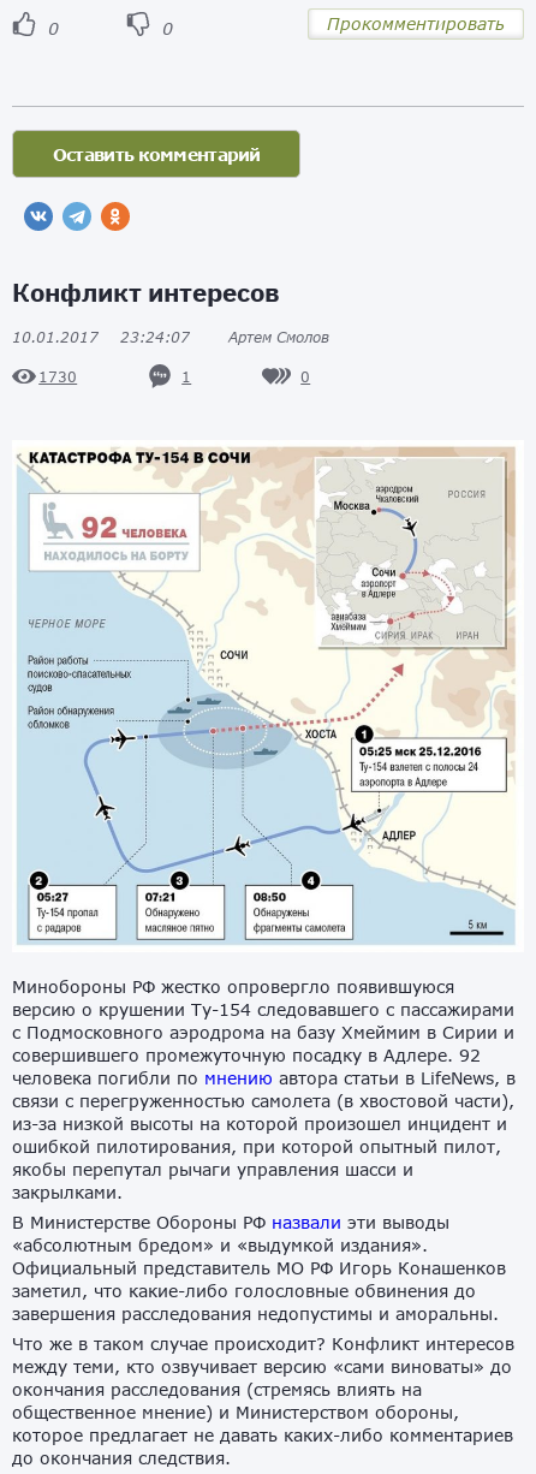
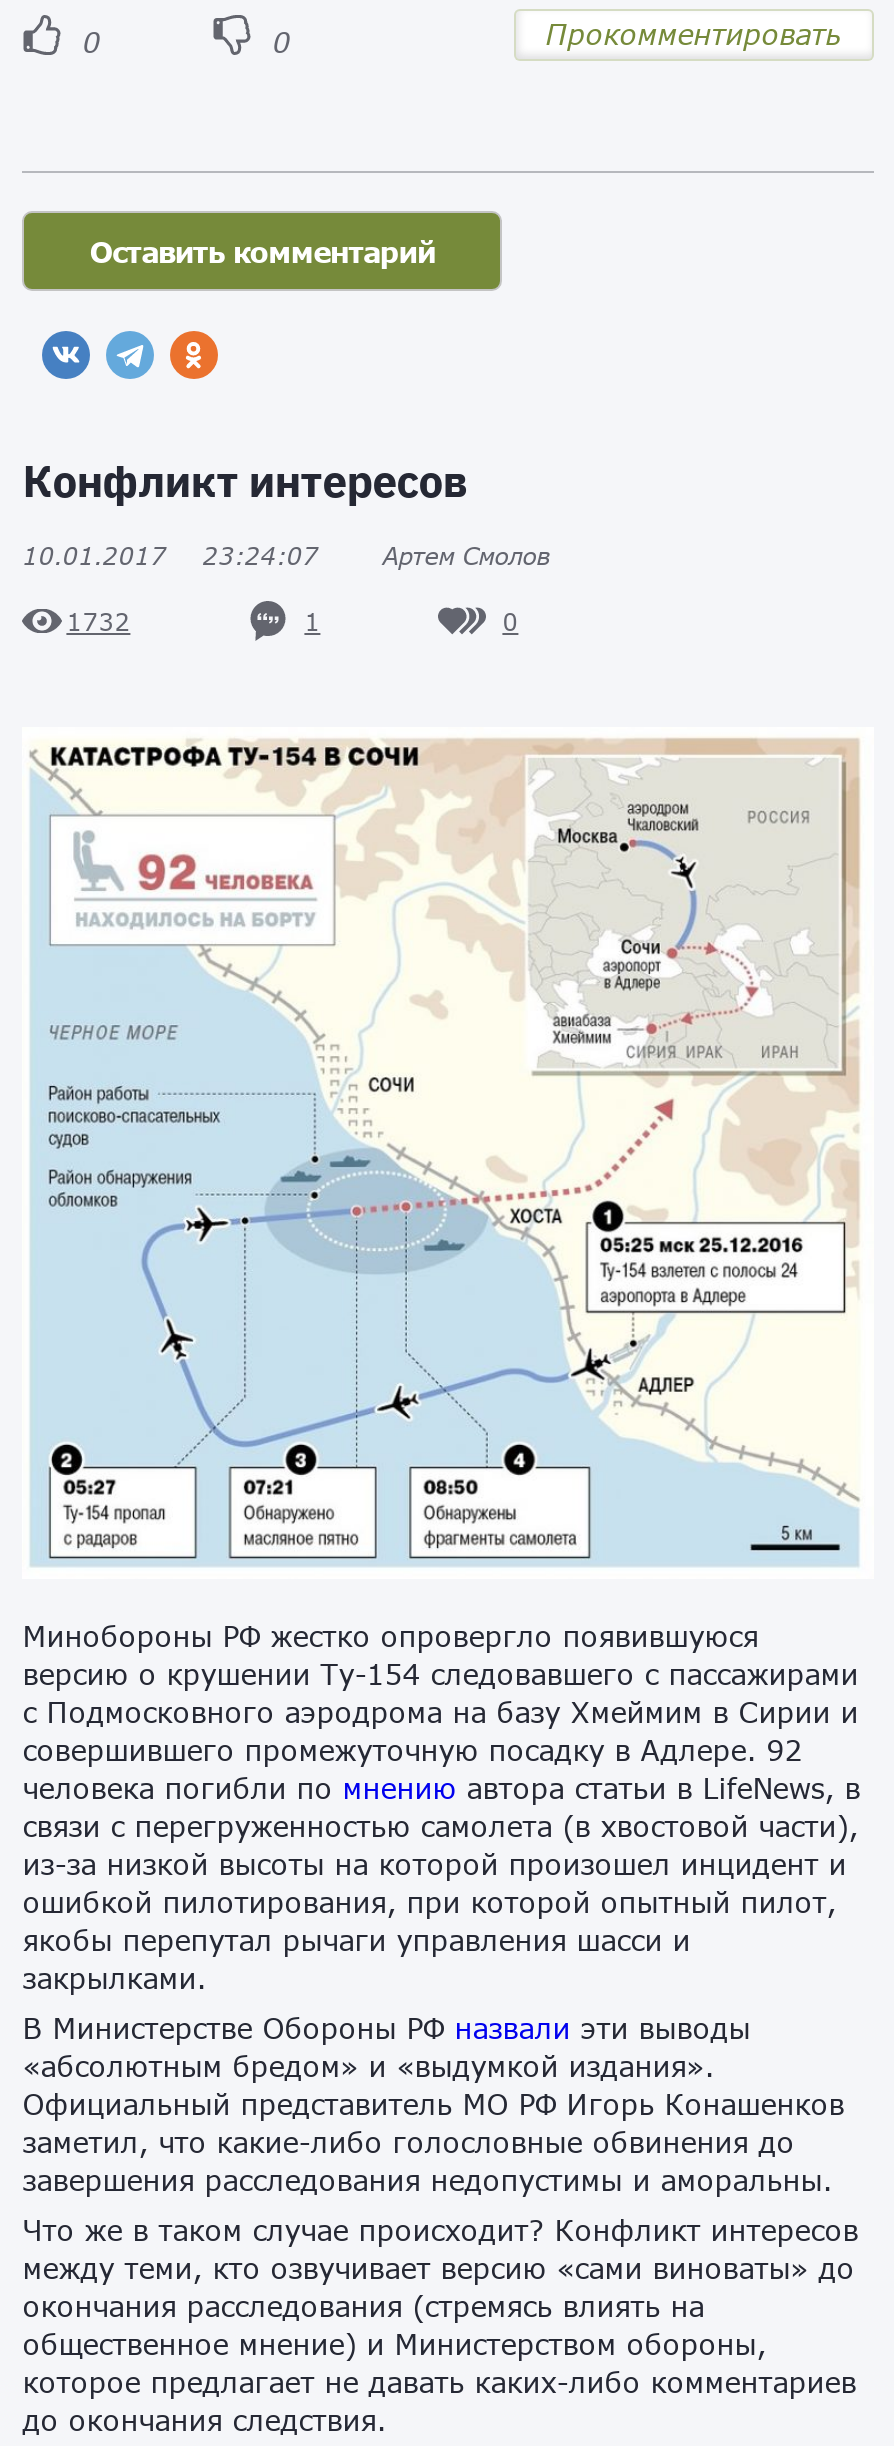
- 1730
+ 1732
